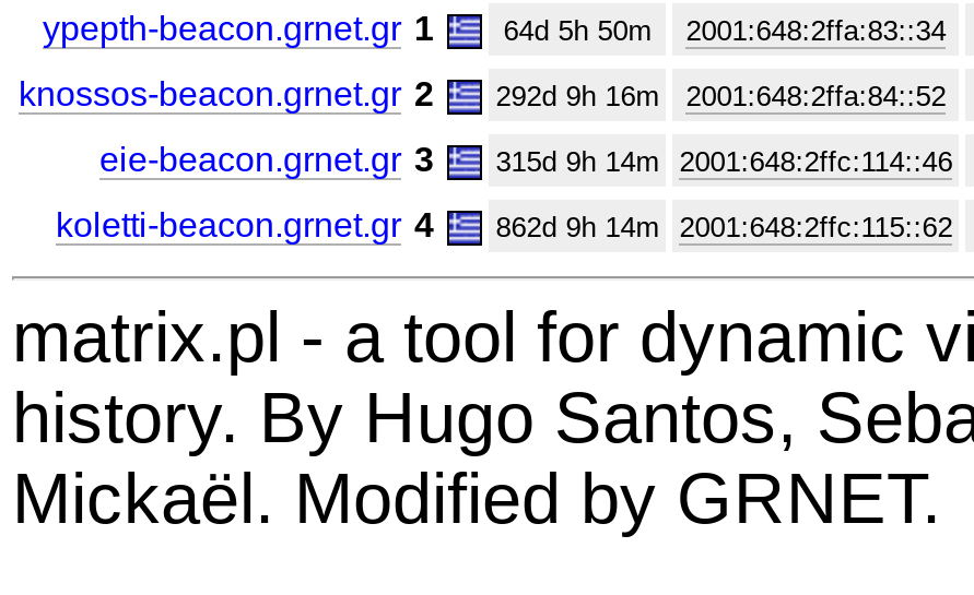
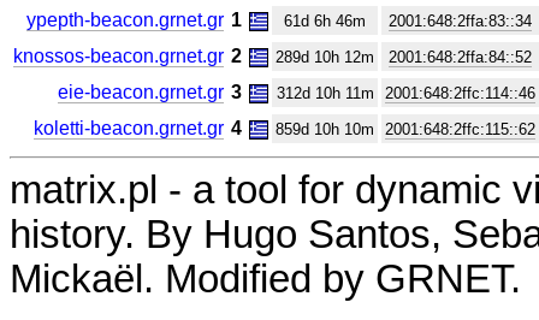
- 64d 5h 50m 2001:648:2ffa:83::34
+ 61d 6h 46m 2001:648:2ffa:83::34

- knossos-beacon.grnet.gr 2 292d 9h 16m 2001:648:2ffa:84::52
+ knossos-beacon.grnet.gr 2 289d 10h 12m 2001:648:2ffa:84::52

- 315d 9h 14m 2001:648:2ffc:114::46
+ 312d 10h 11m
+ 2001:648:2ffc:114::46

- koletti-beacon.grnet.gr 4 862d 9h 14m 2001:648:2ffc:115::62
+ koletti-beacon.grnet.gr 4 859d 10h 10m 2001:648:2ffc:115::62
